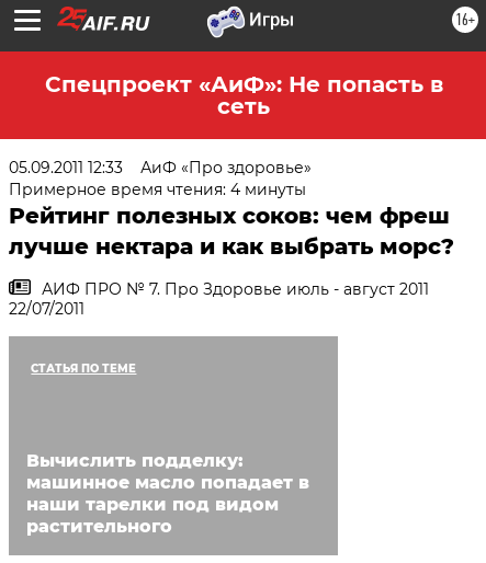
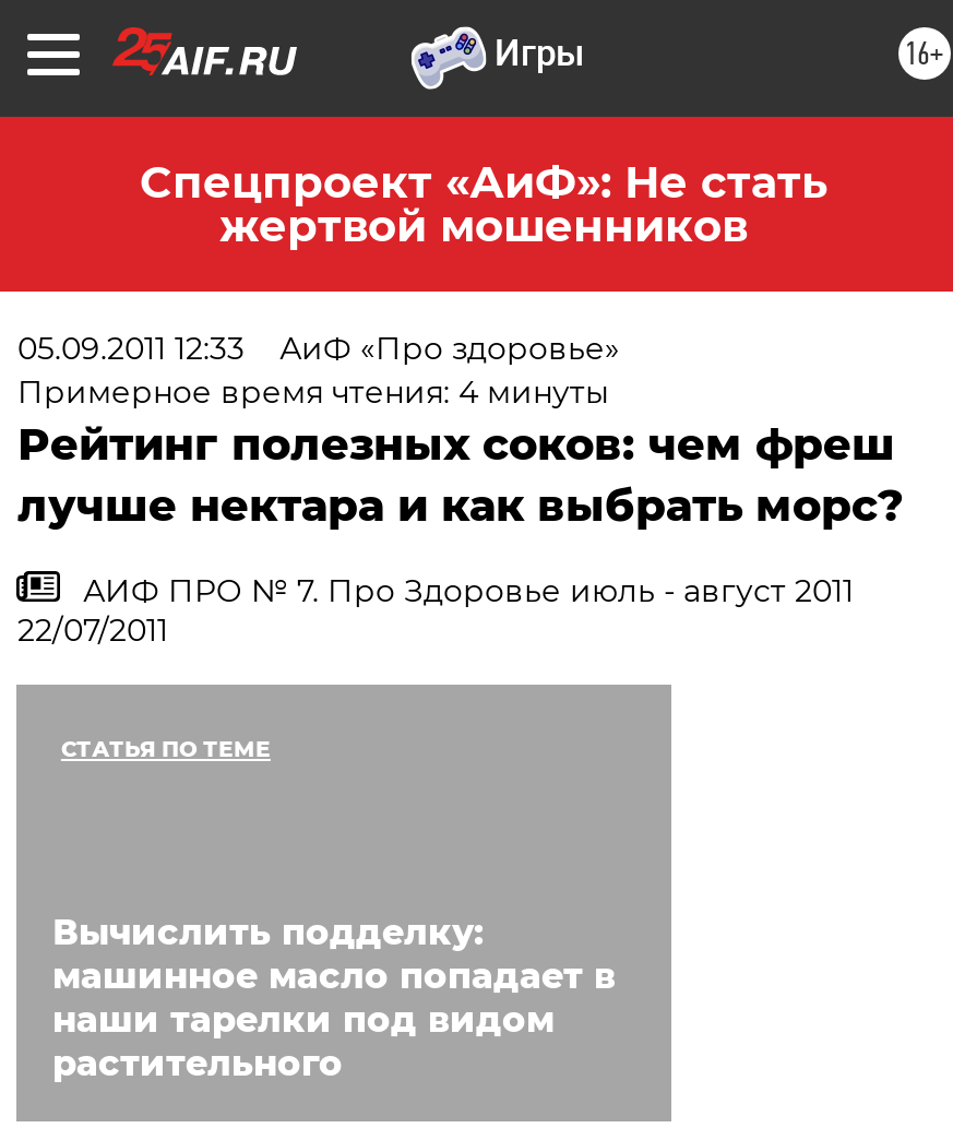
- Спецпроект «АиФ»: Не попасть в
- сеть
+ Спецпроект «АиФ»: Не стать
+ жертвой мошенников
